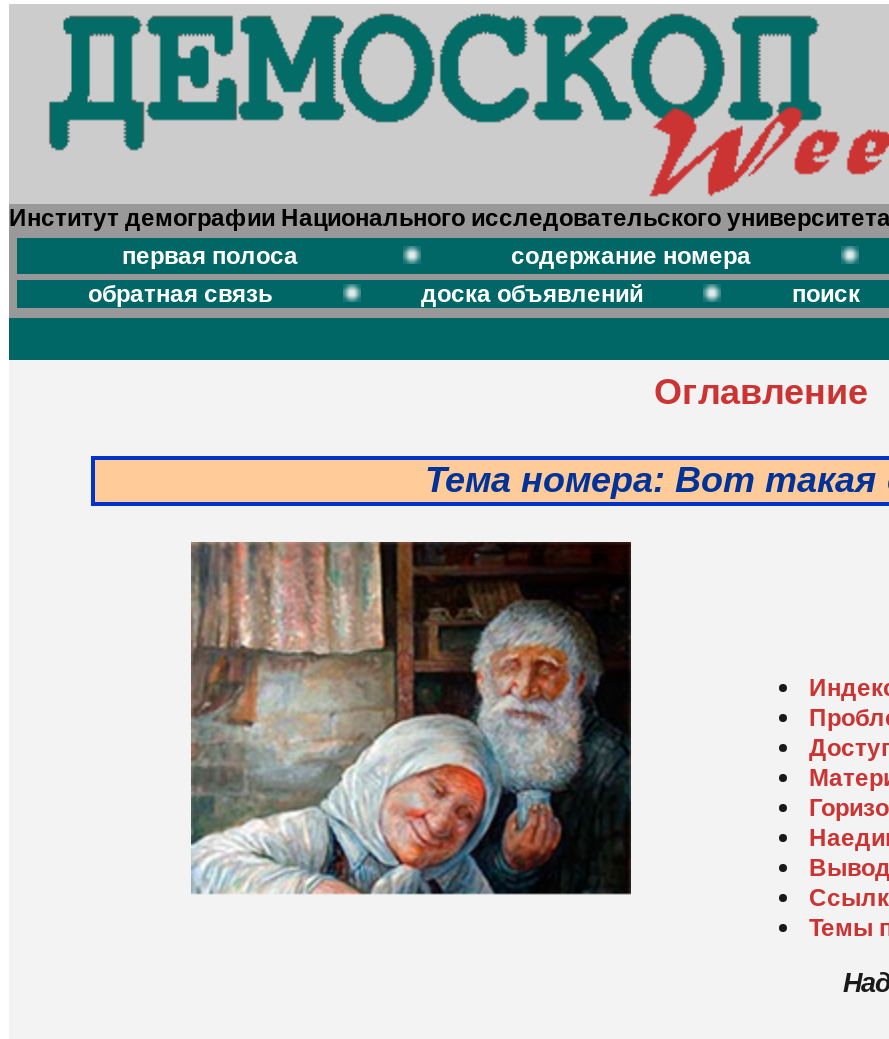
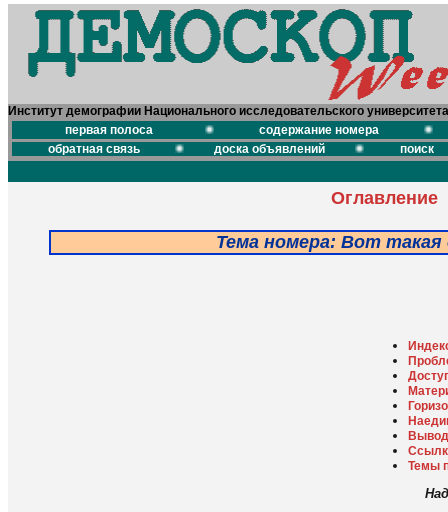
- [image]
